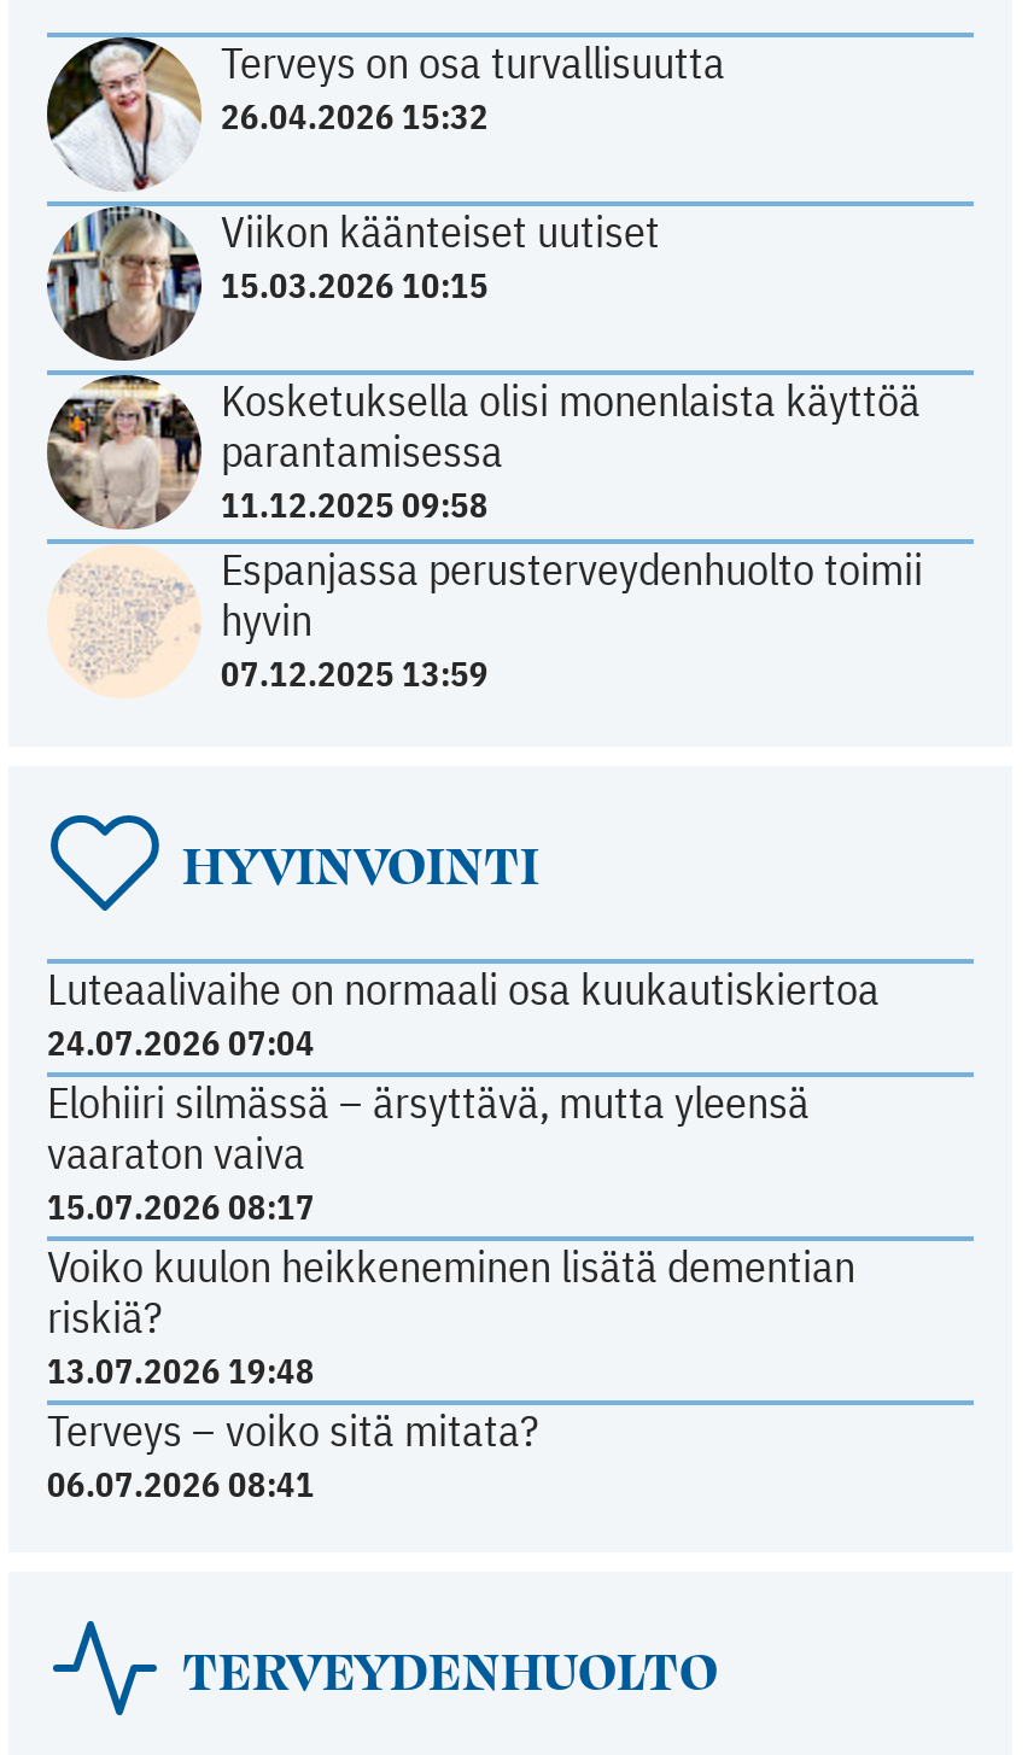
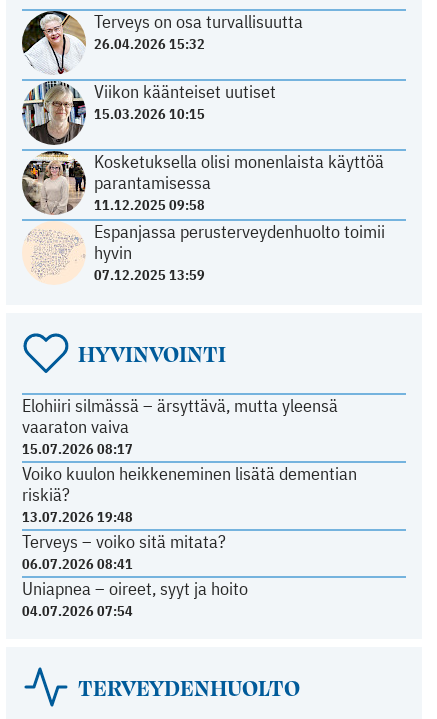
- Luteaalivaihe on normaali osa kuukautiskiertoa
- 24.07.2026 07:04

moved up: Elohiiri silmässä – ärsyttävä, mutta yleensä | vaaraton vaiva | 15.07.2026 08:17 | Voiko kuulon heikkeneminen lisätä dementian | riskiä? | 13.07.2026 19:48 | Terveys – voiko sitä mitata? | 06.07.2026 08:41

+ Uniapnea – oireet, syyt ja hoito
+ 04.07.2026 07:54
